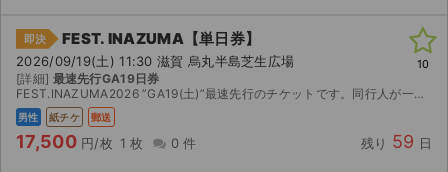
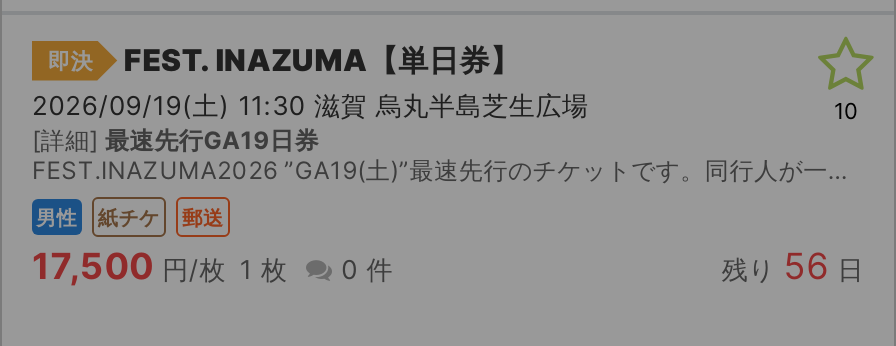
- 残り 59 日
+ 残り 56 日
